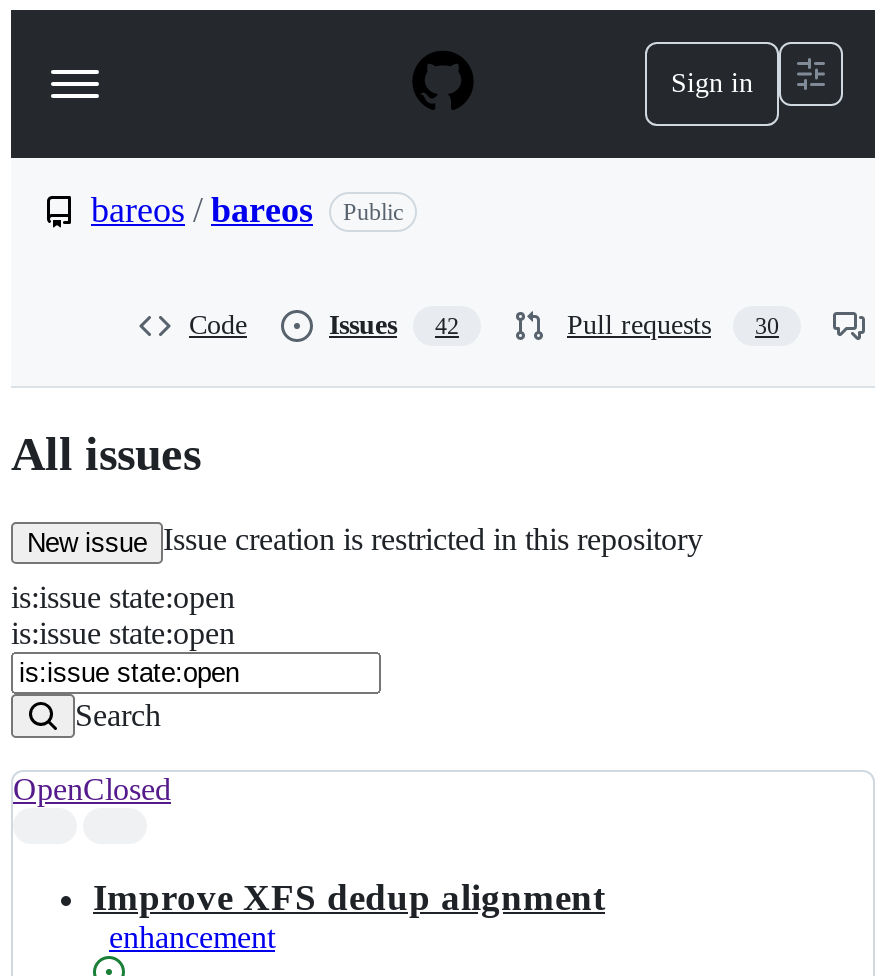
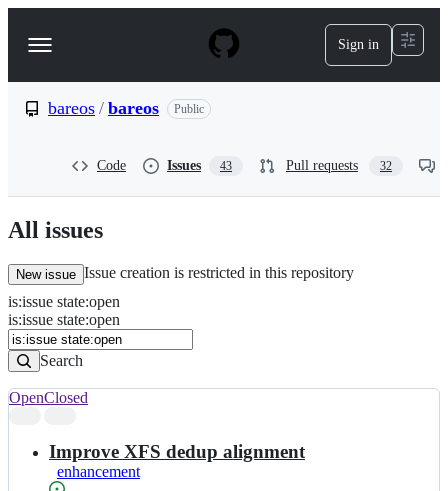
- Issues 42
+ Issues 43

- Pull requests 30
+ Pull requests 32
